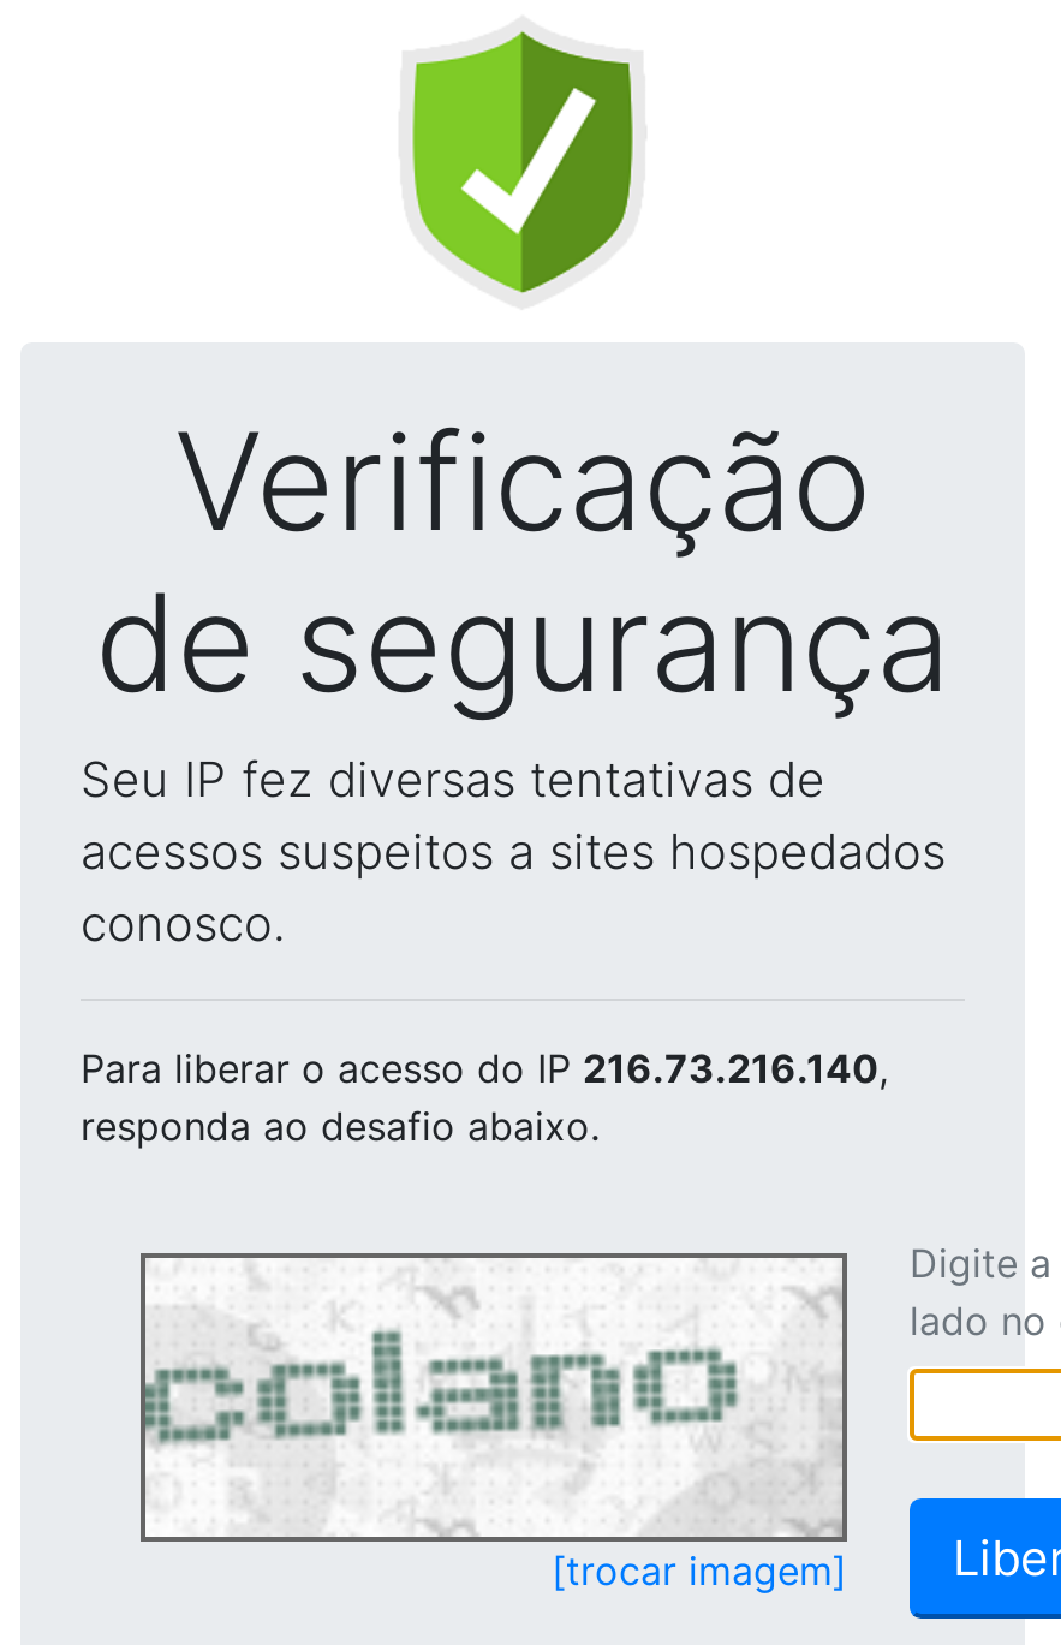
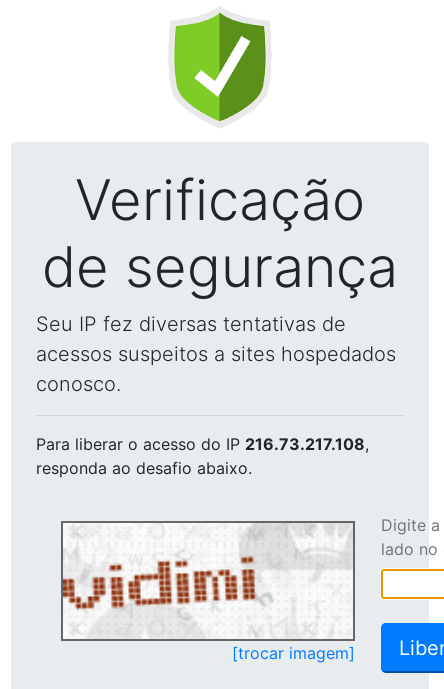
- Para liberar o acesso do IP 216.73.216.140,
+ Para liberar o acesso do IP 216.73.217.108,

- [image]
+ [image]
